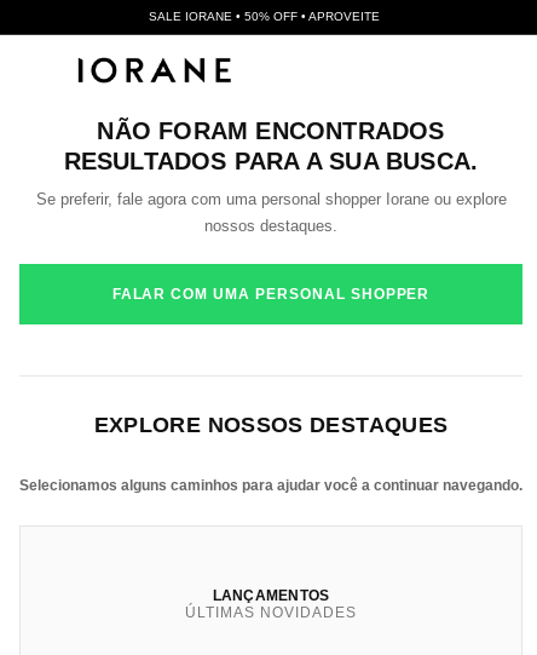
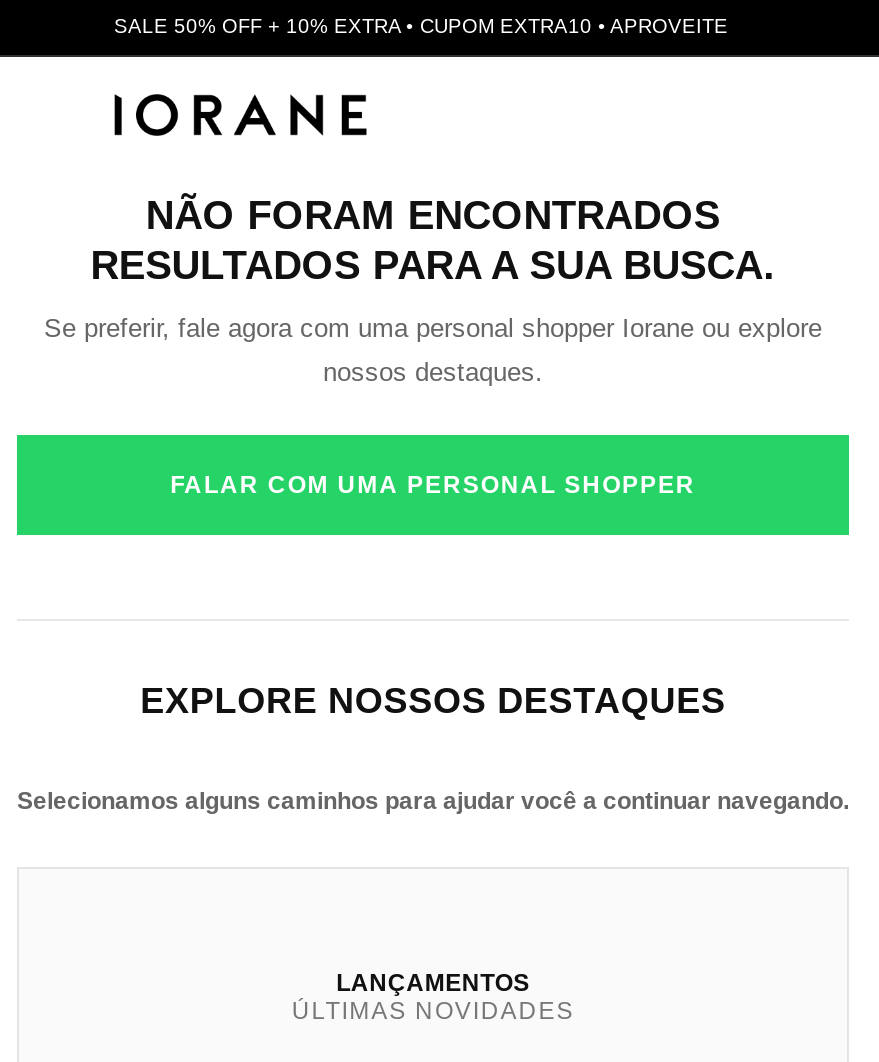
- SALE IORANE • 50% OFF • APROVEITE
+ SALE 50% OFF + 10% EXTRA • CUPOM EXTRA10 • APROVEITE
